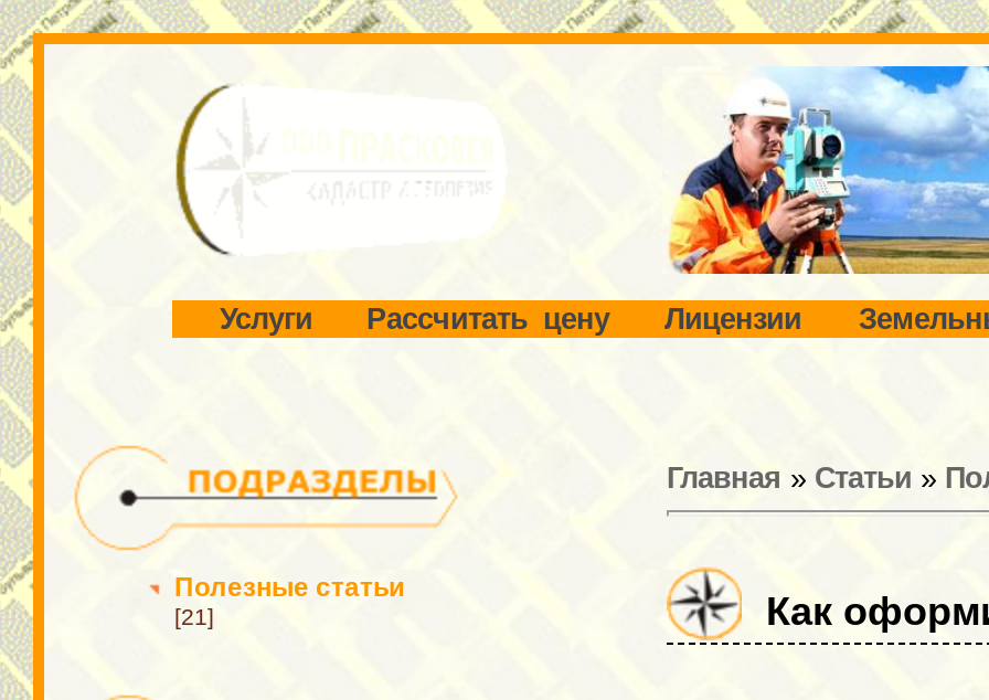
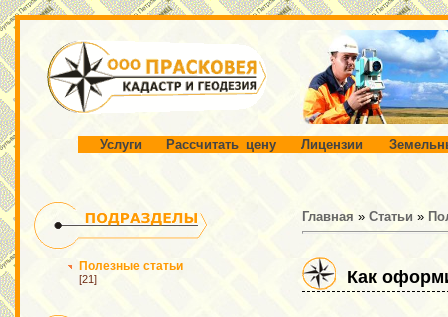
+ [image]
